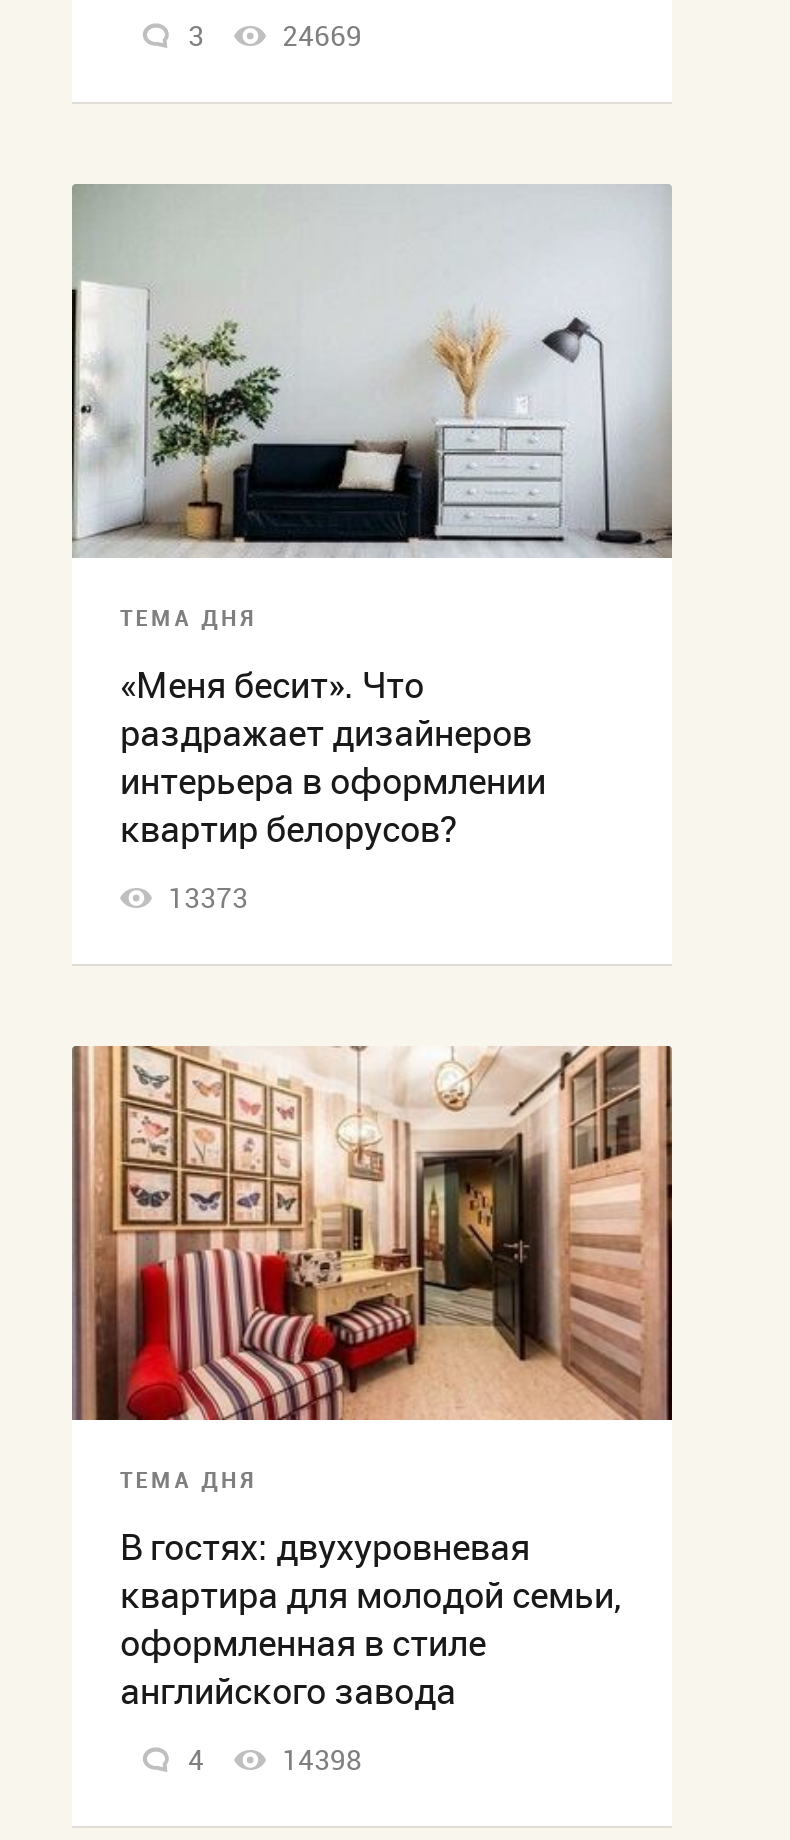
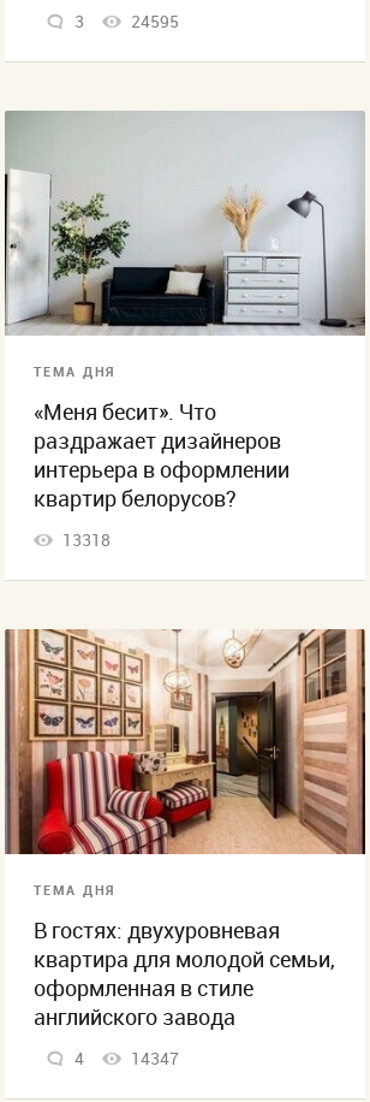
- 24669
+ 24595

- 13373
+ 13318

- 14398
+ 14347
